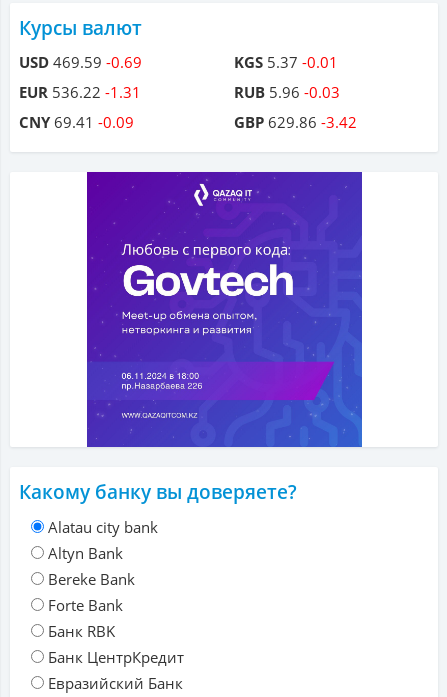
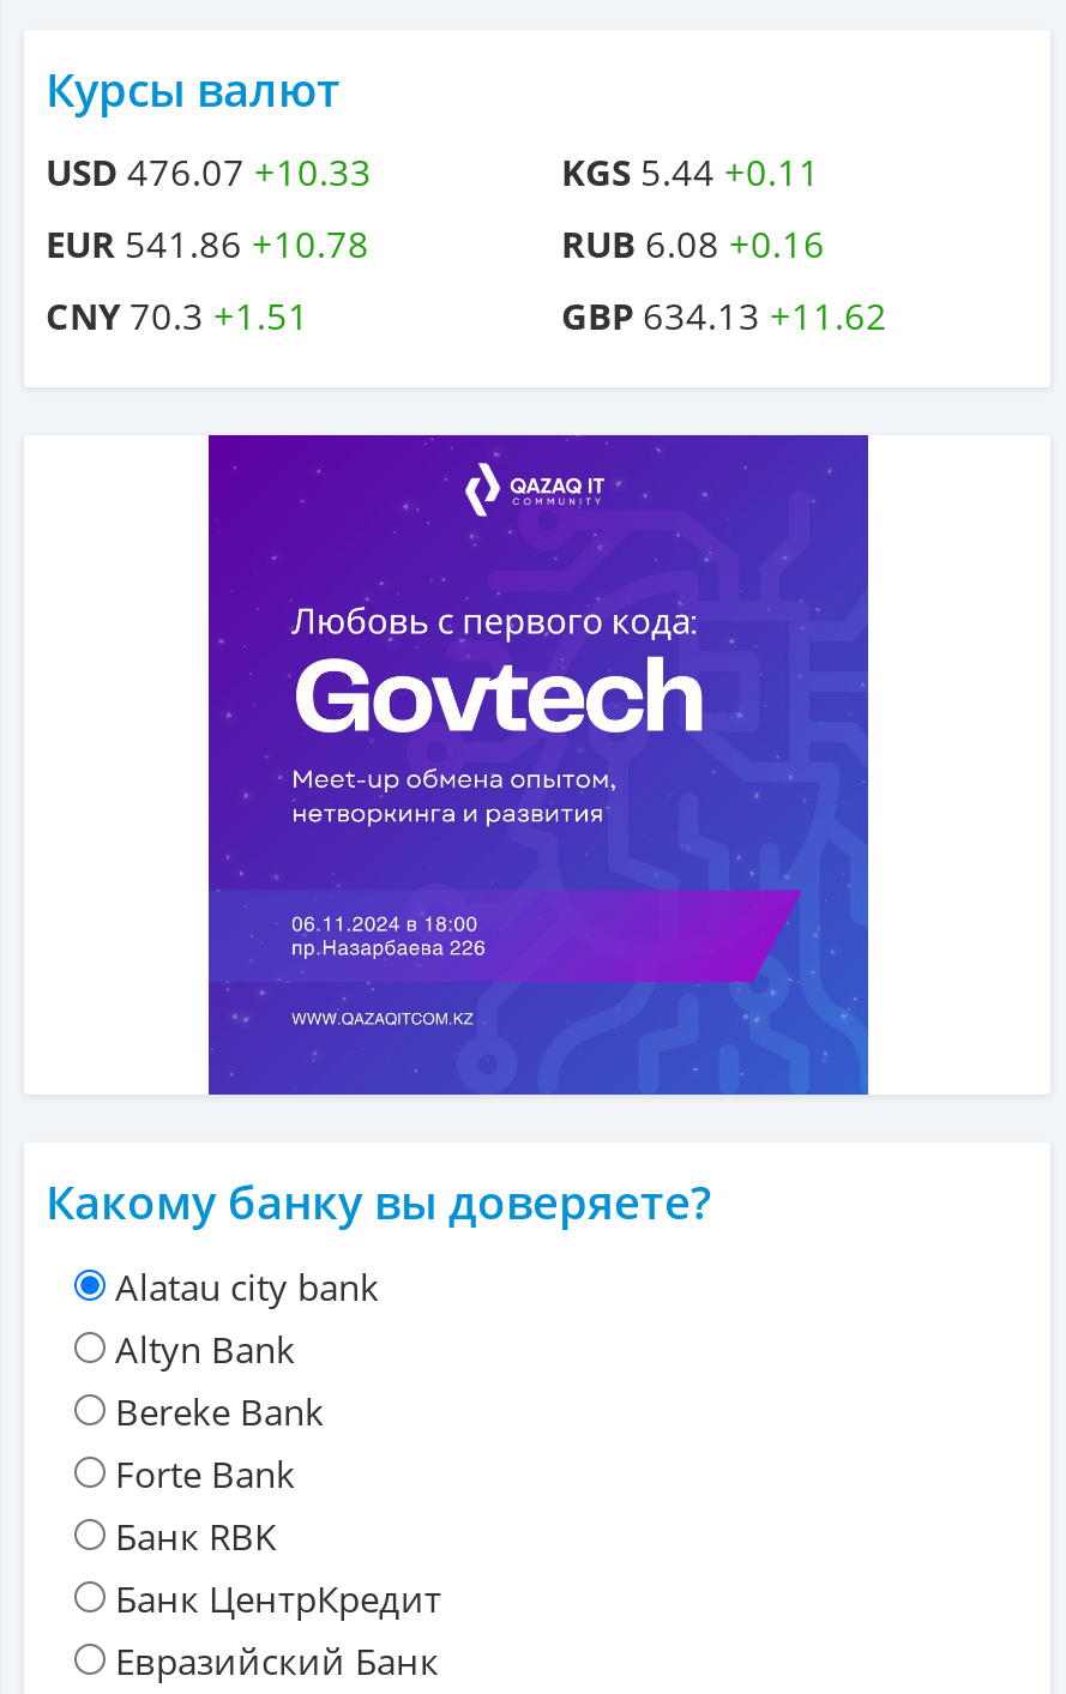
- USD 469.59 -0.69
+ USD 476.07 +10.33

- KGS 5.37 -0.01
+ KGS 5.44 +0.11

- EUR 536.22 -1.31
+ EUR 541.86 +10.78

- RUB 5.96 -0.03
+ RUB 6.08 +0.16

- CNY 69.41 -0.09
+ CNY 70.3 +1.51

- GBP 629.86 -3.42
+ GBP 634.13 +11.62
